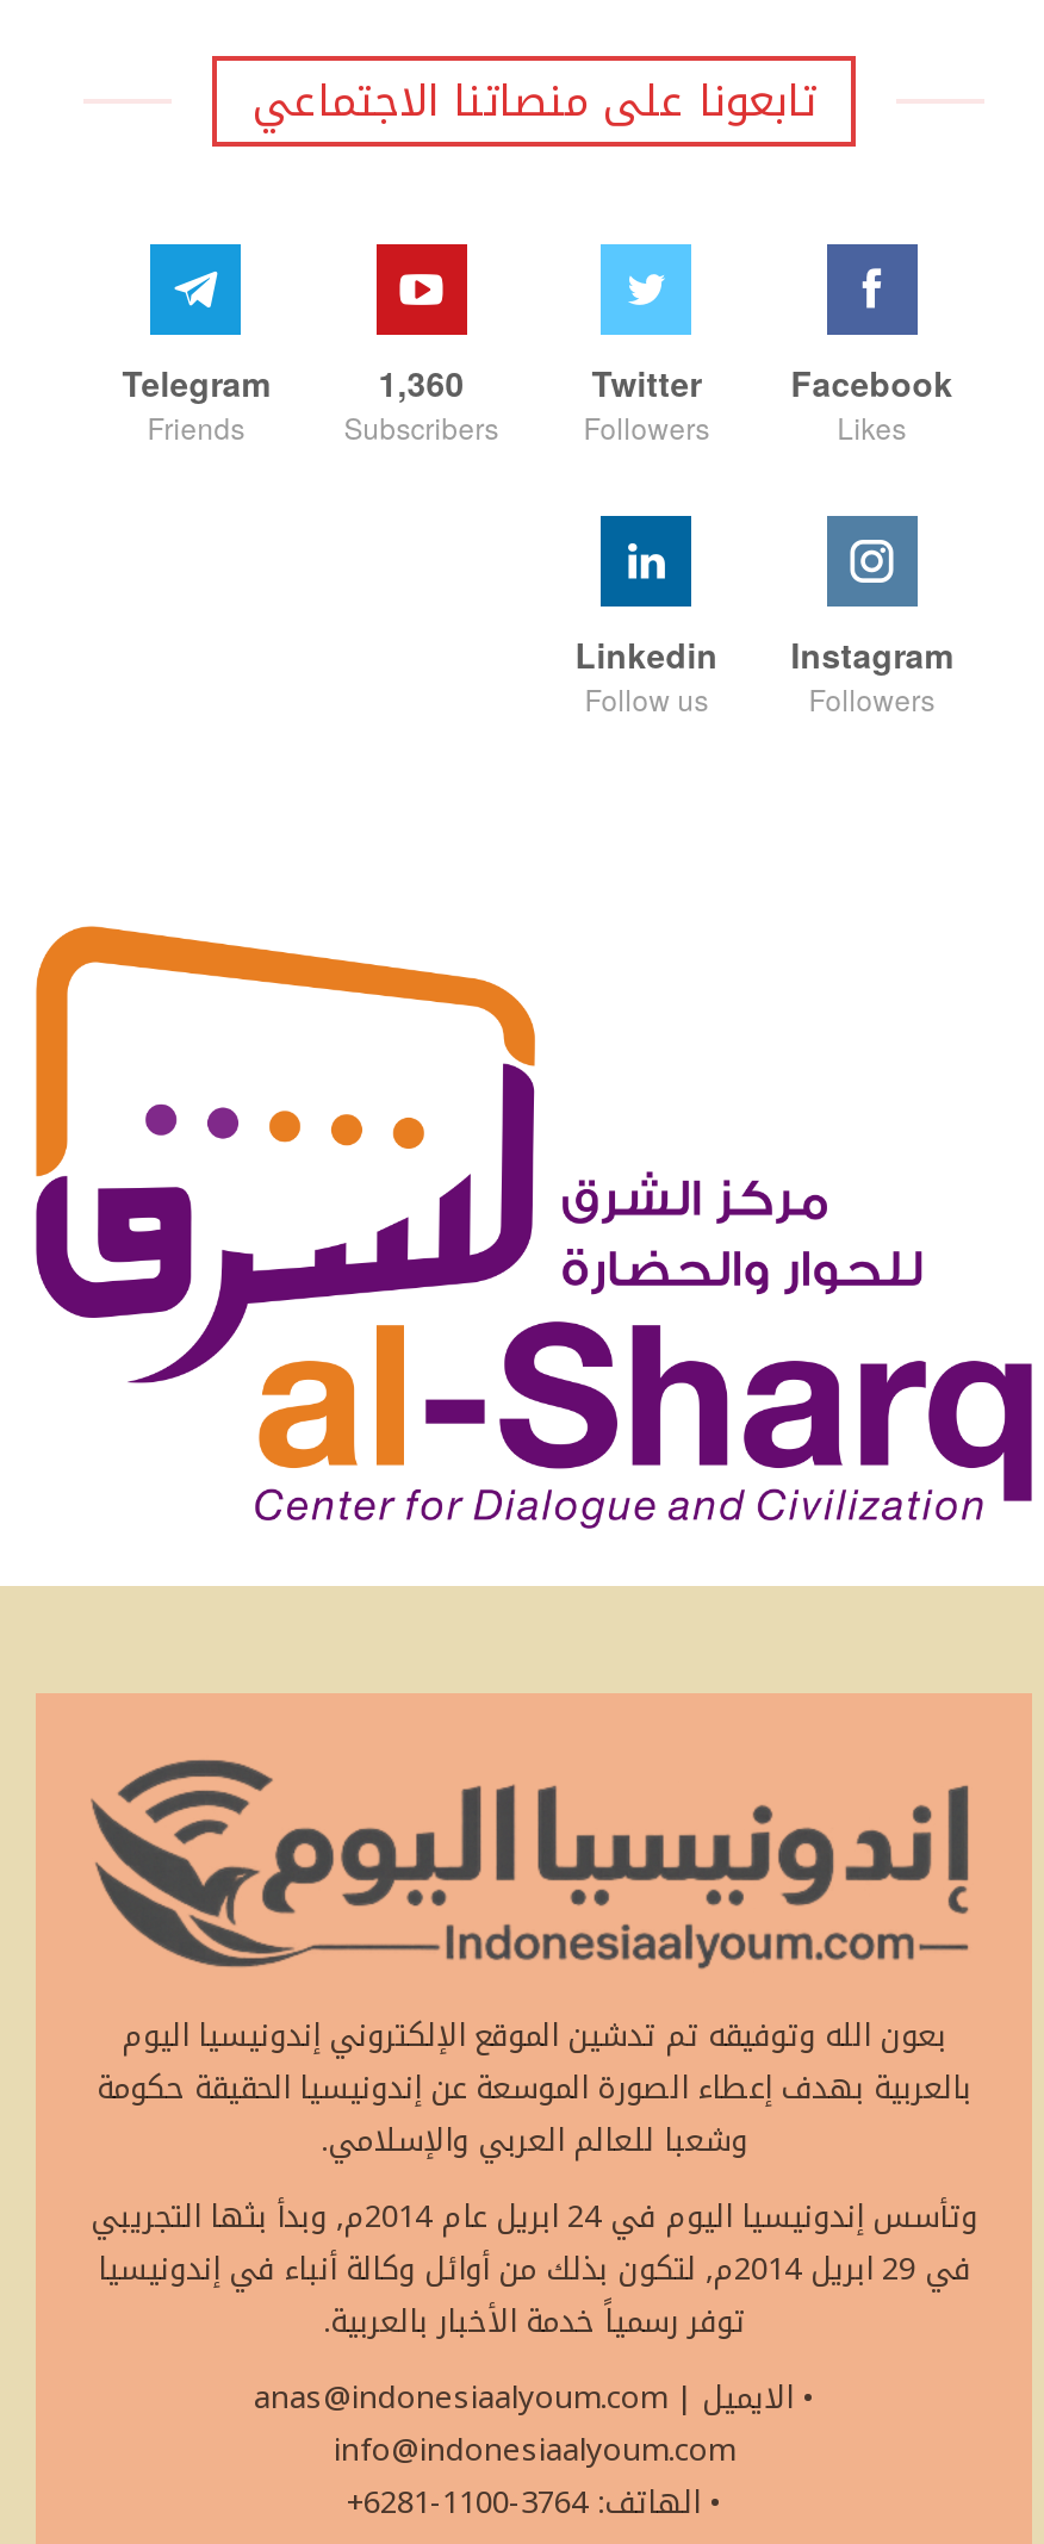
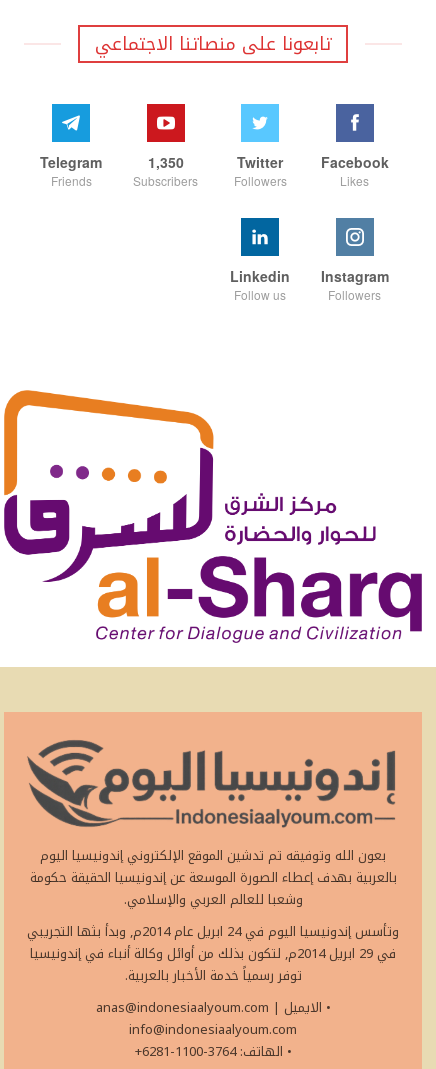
- 1,360
+ 1,350
